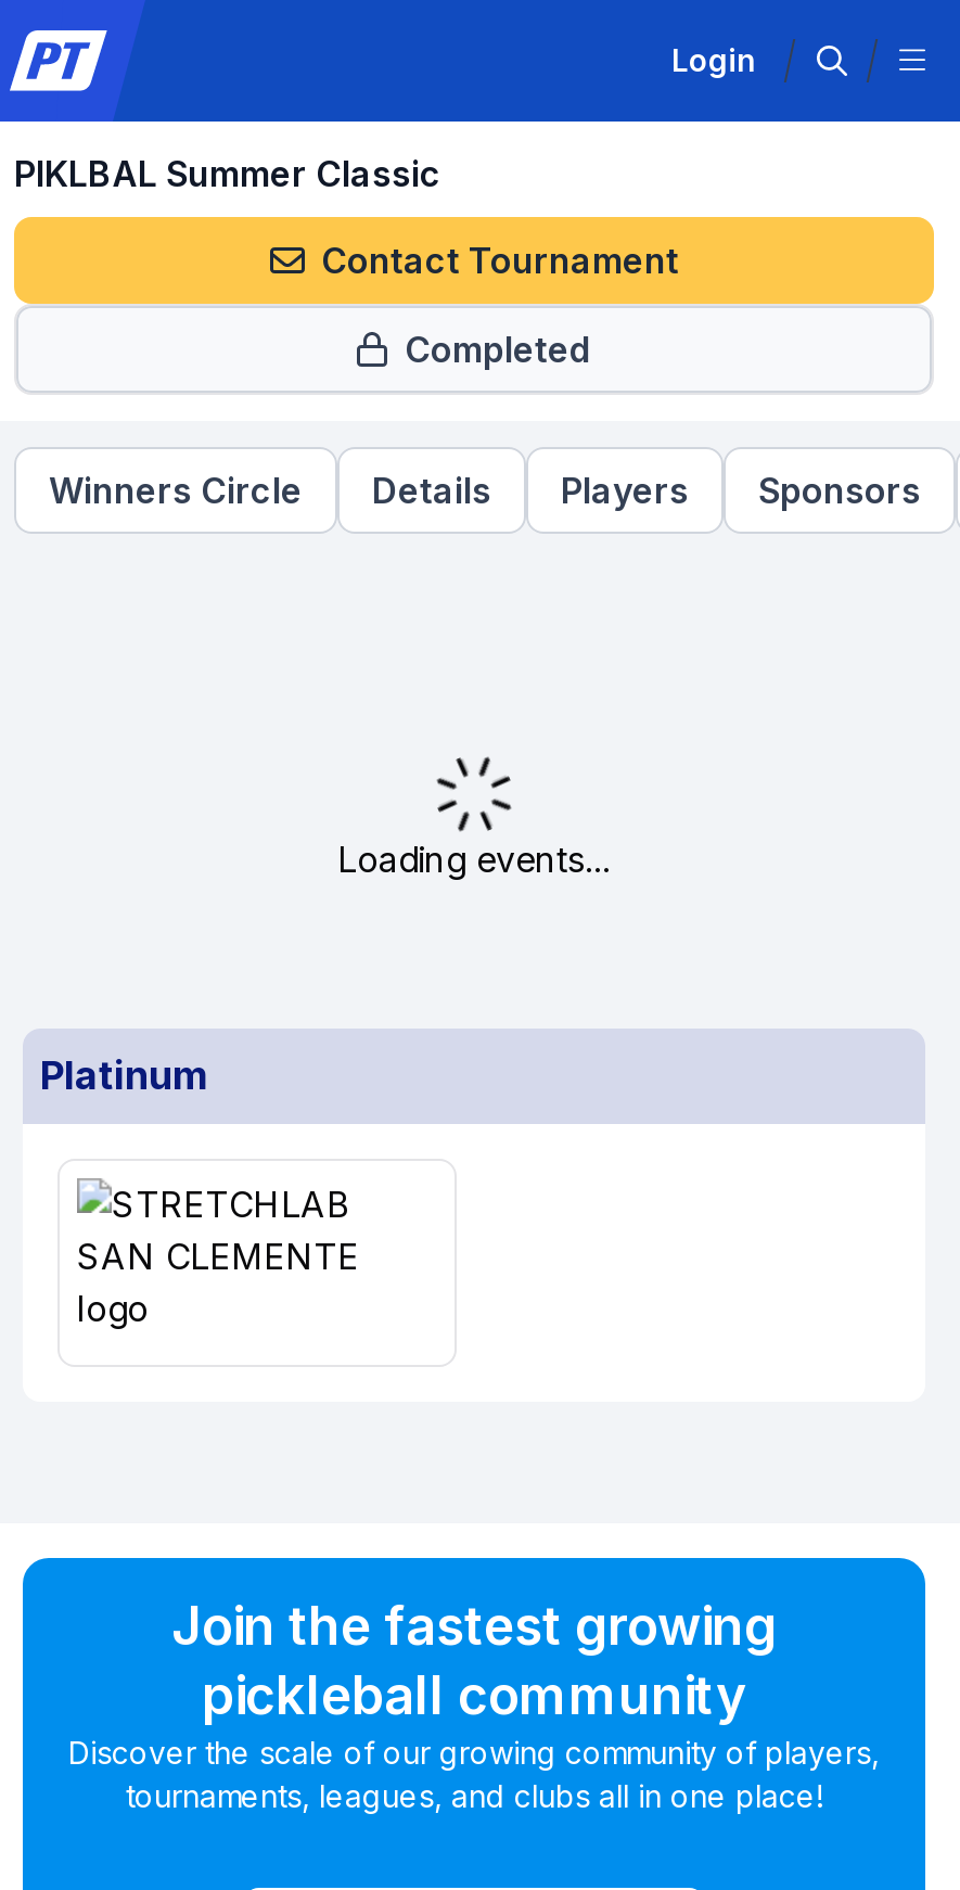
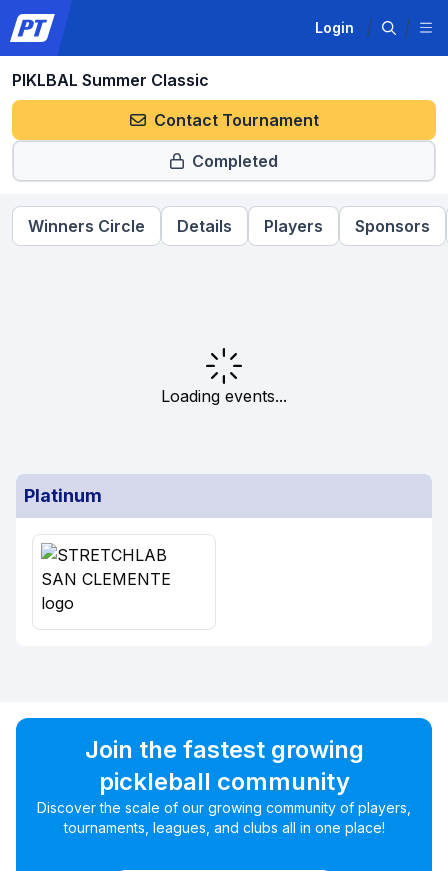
- [image]
+ [image]
